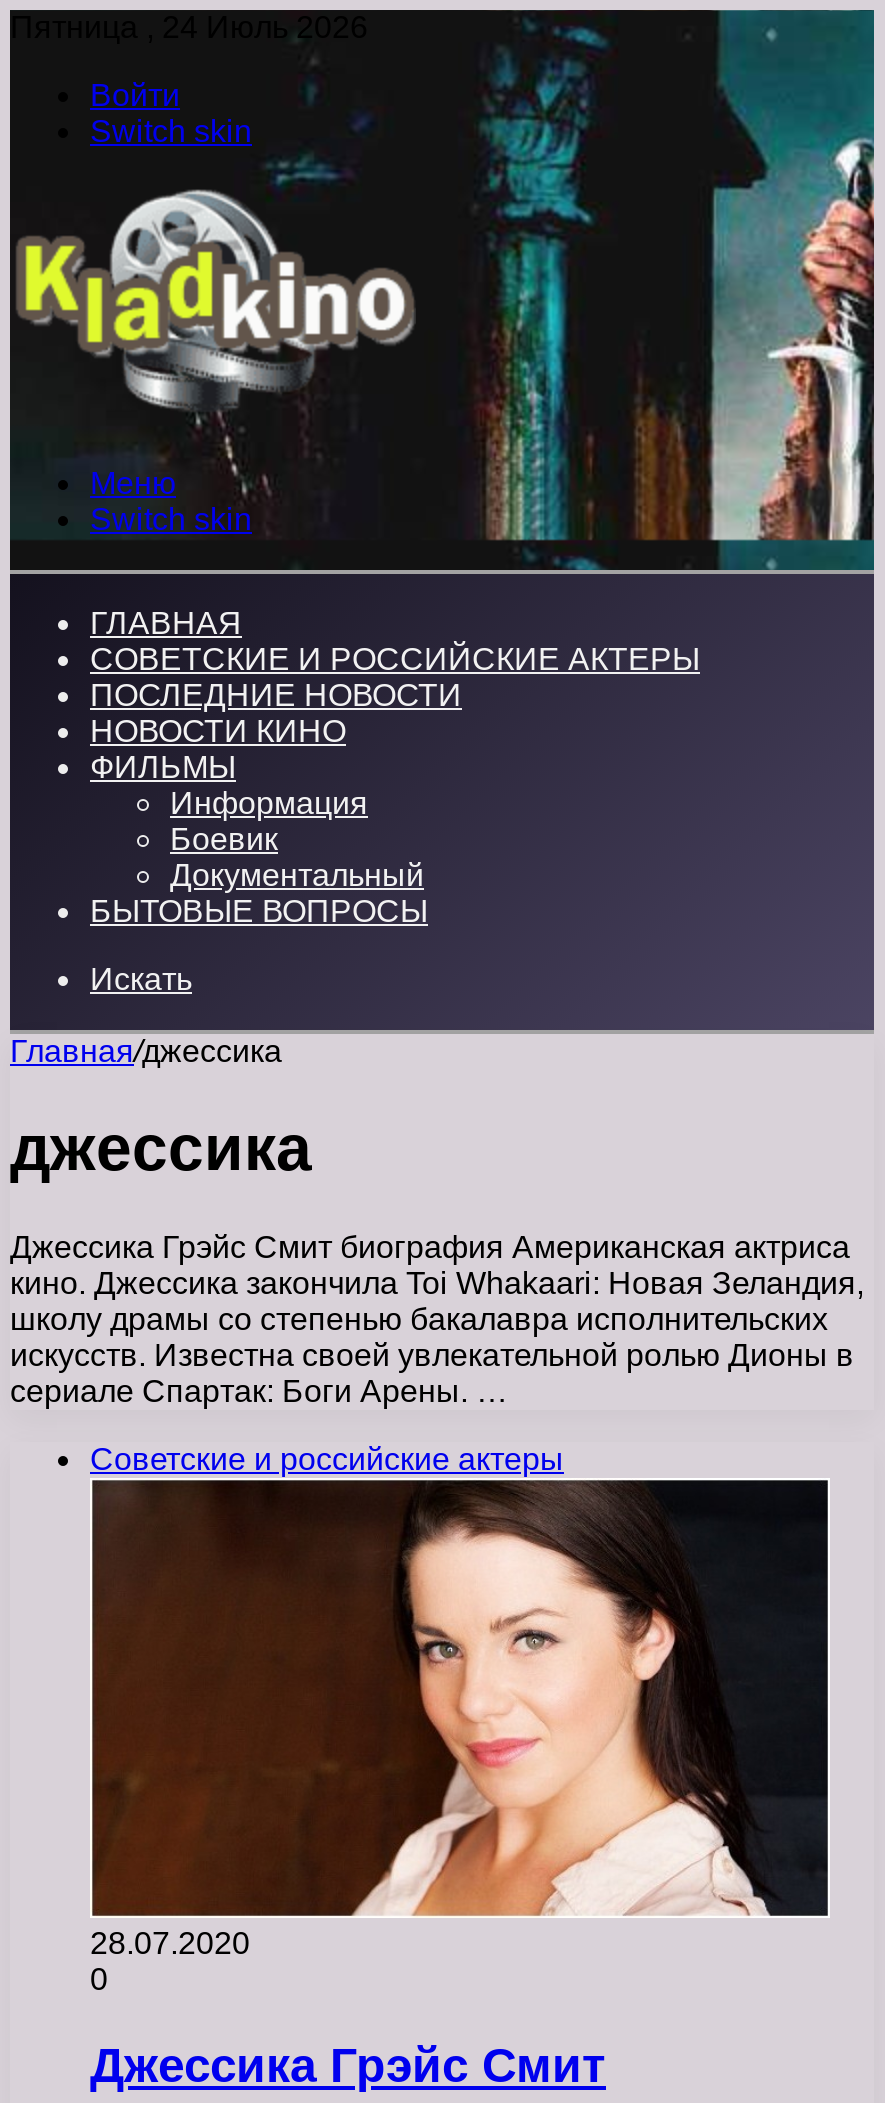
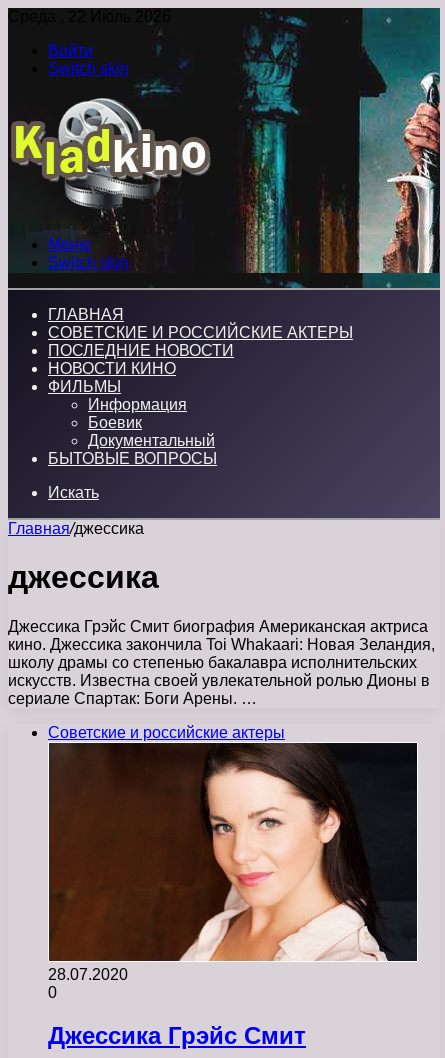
- Пятница , 24 Июль 2026
+ Среда , 22 Июль 2026
